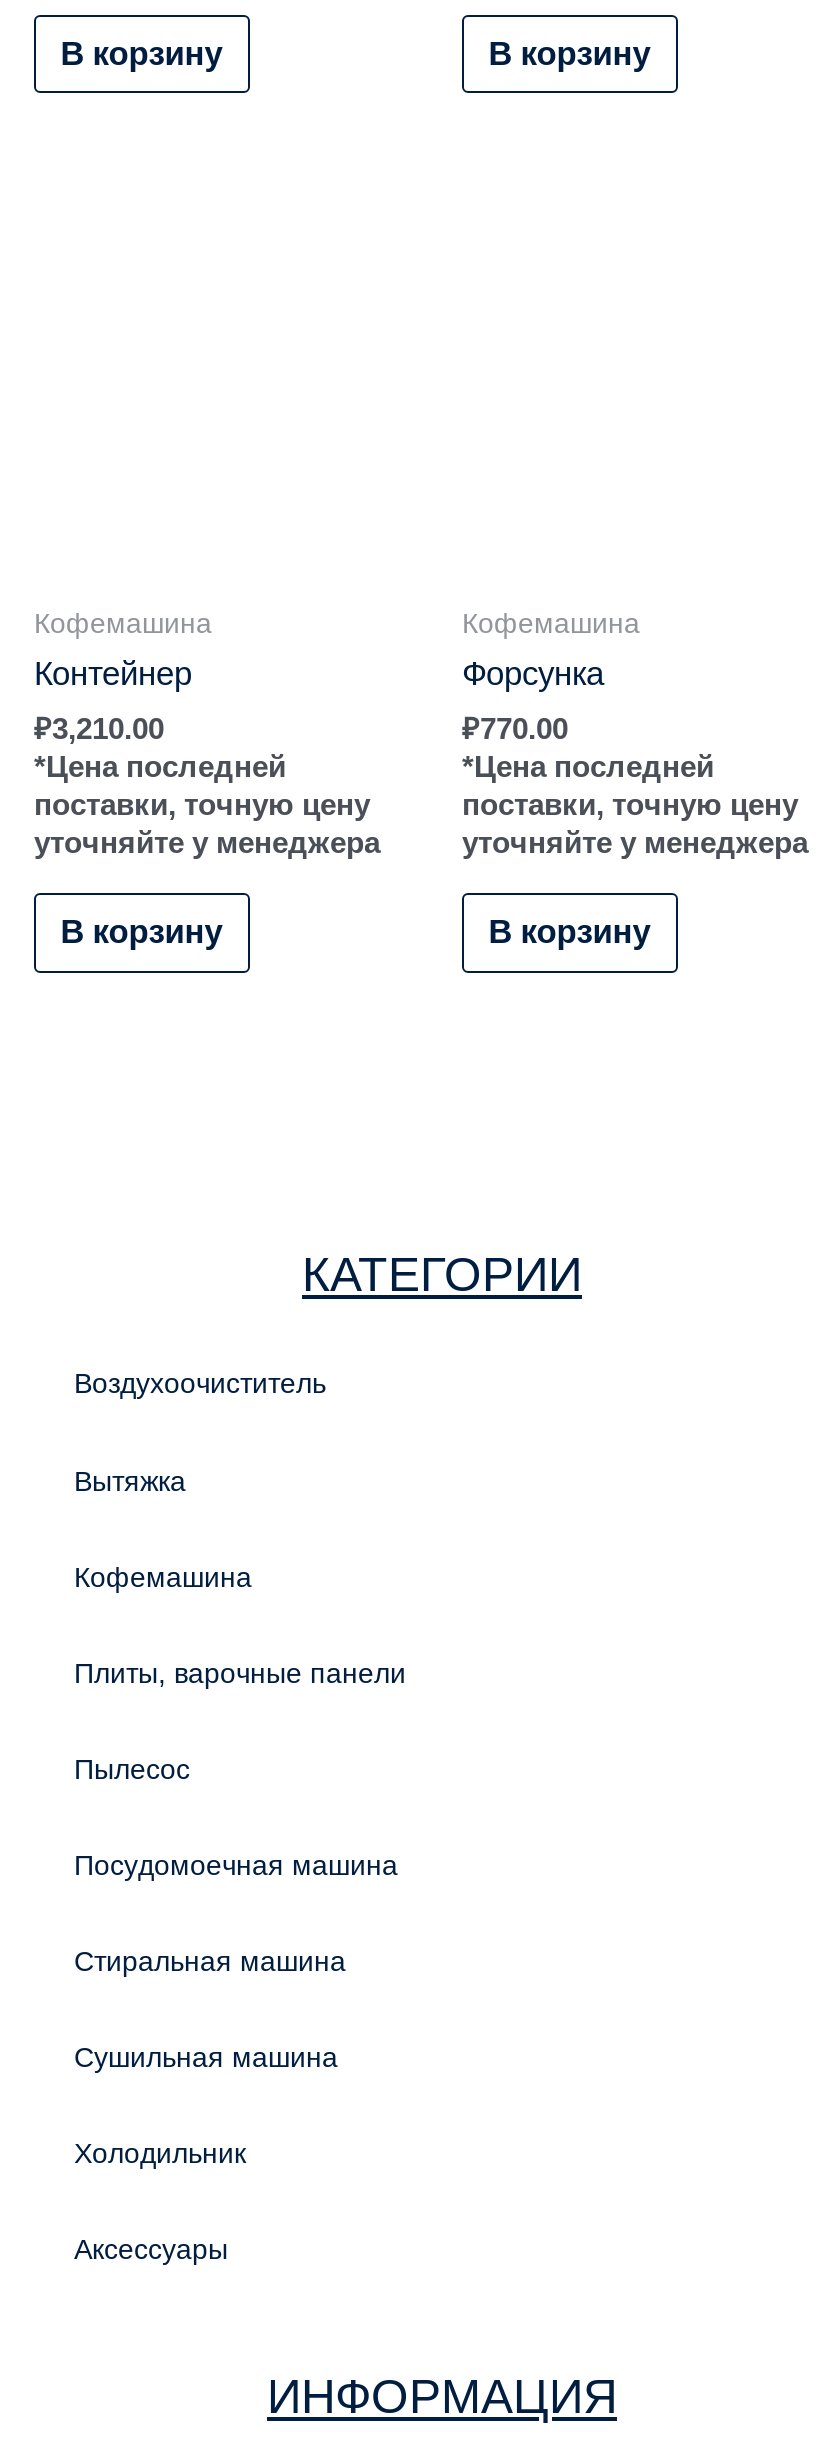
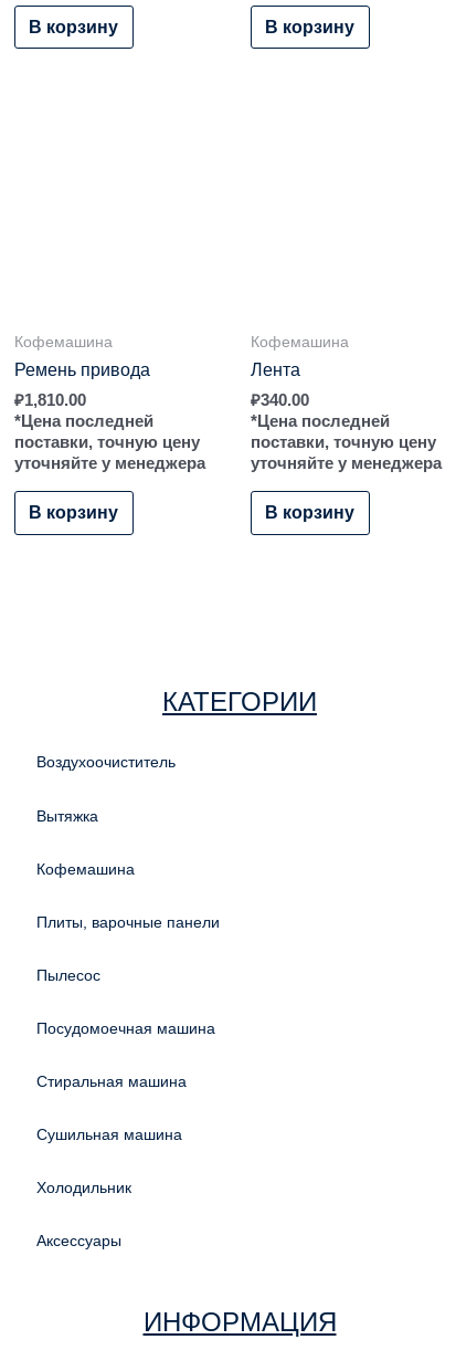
- Контейнер
+ Ремень привода

- Форсунка
+ Лента

- ₽3,210.00
+ ₽1,810.00

- ₽770.00
+ ₽340.00
